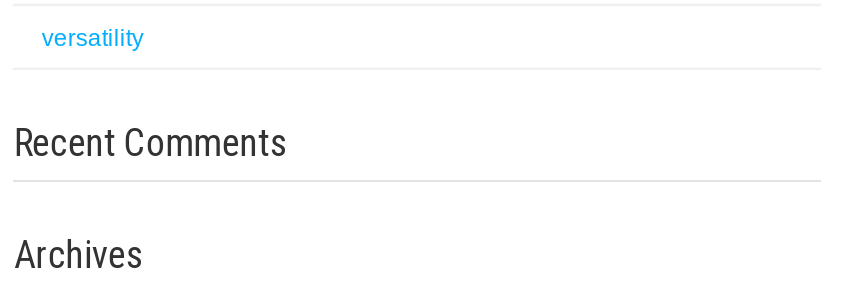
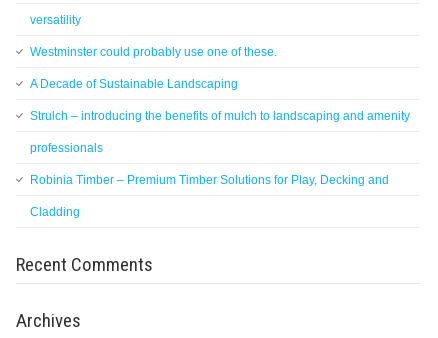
+ Westminster could probably use one of these.
+ A Decade of Sustainable Landscaping
+ Strulch – introducing the benefits of mulch to landscaping and amenity
+ professionals
+ Robinia Timber – Premium Timber Solutions for Play, Decking and
+ Cladding
